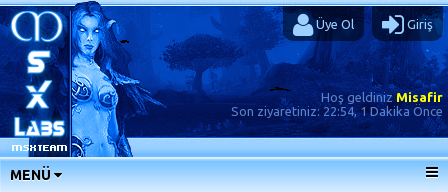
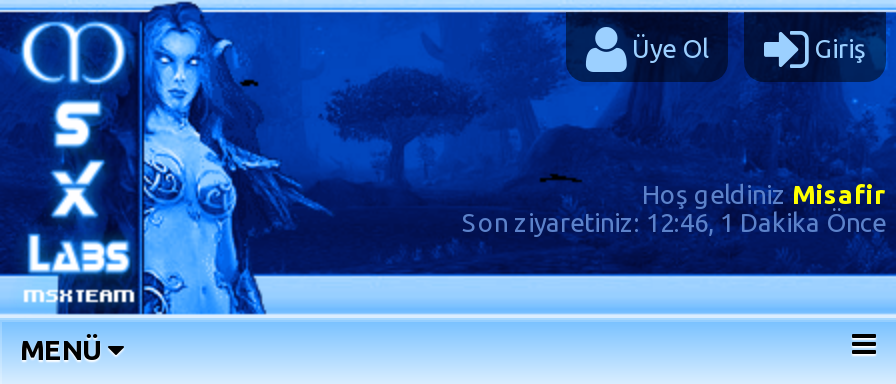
- Son ziyaretiniz: 22:54, 1 Dakika Önce
+ Son ziyaretiniz: 12:46, 1 Dakika Önce
